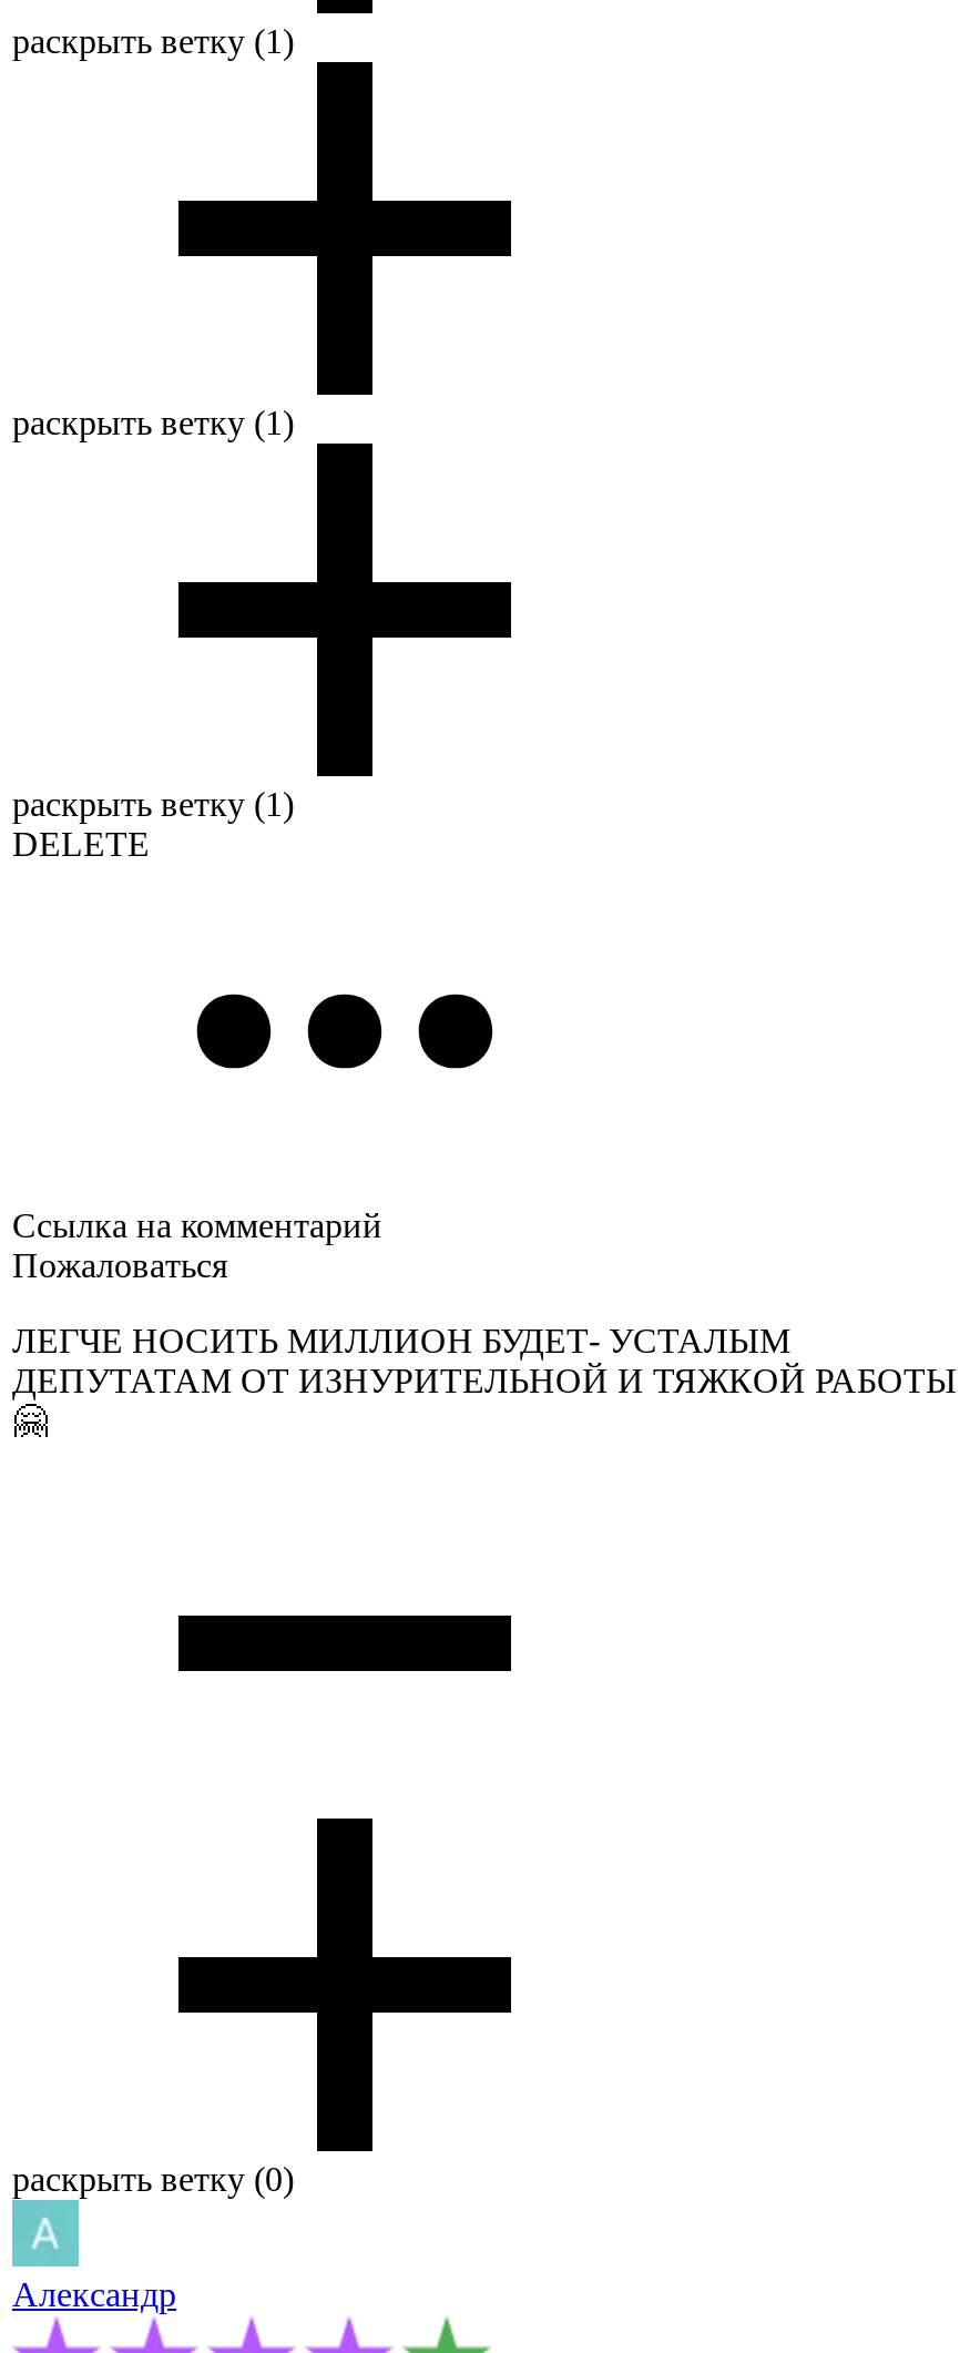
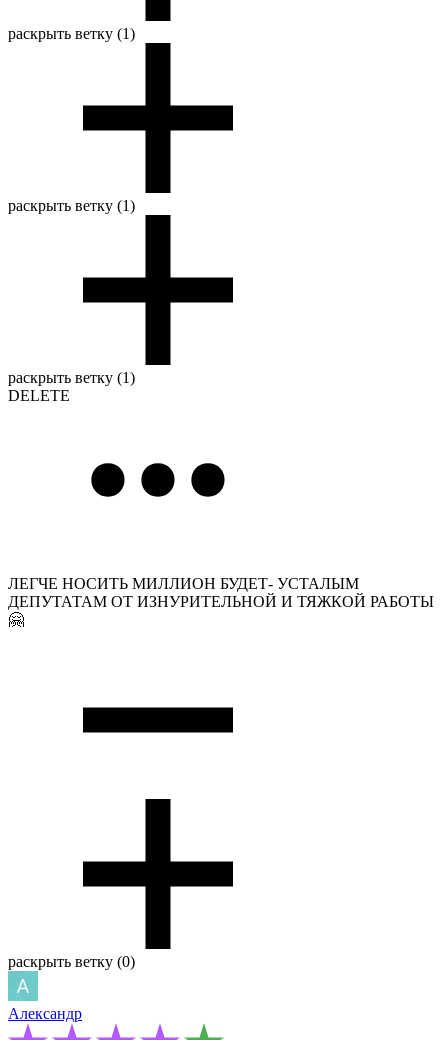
- Ссылка на комментарий
- Пожаловаться
